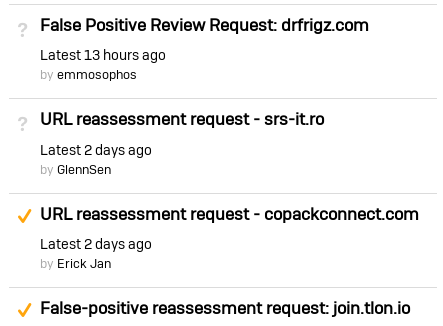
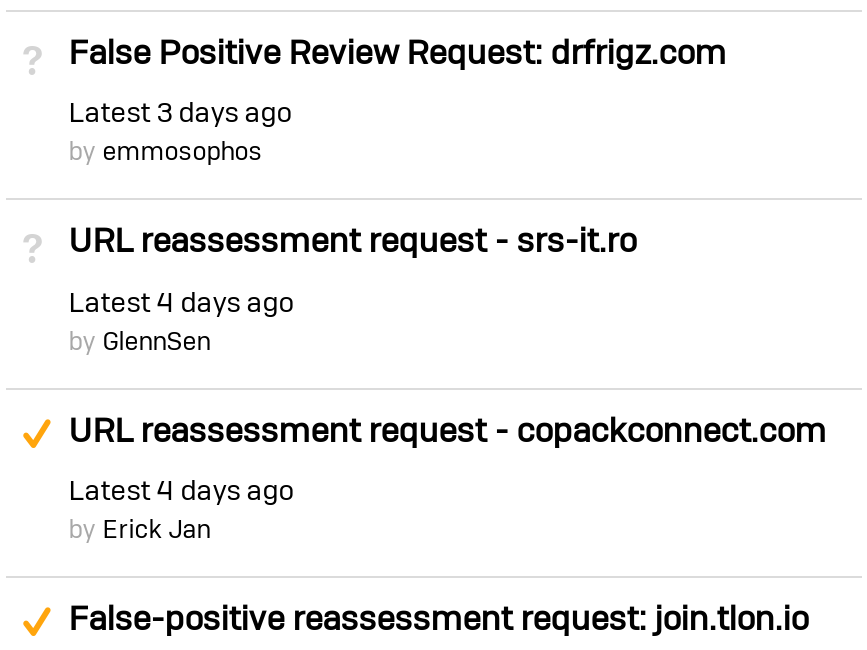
- Latest 13 hours ago
+ Latest 3 days ago

- Latest 2 days ago
+ Latest 4 days ago

- Latest 2 days ago
+ Latest 4 days ago
